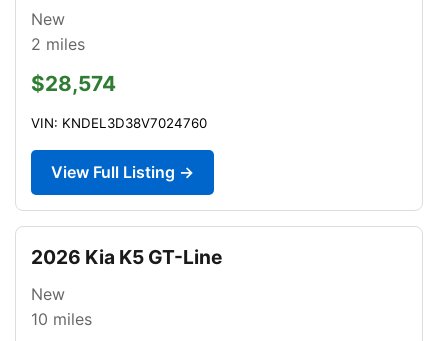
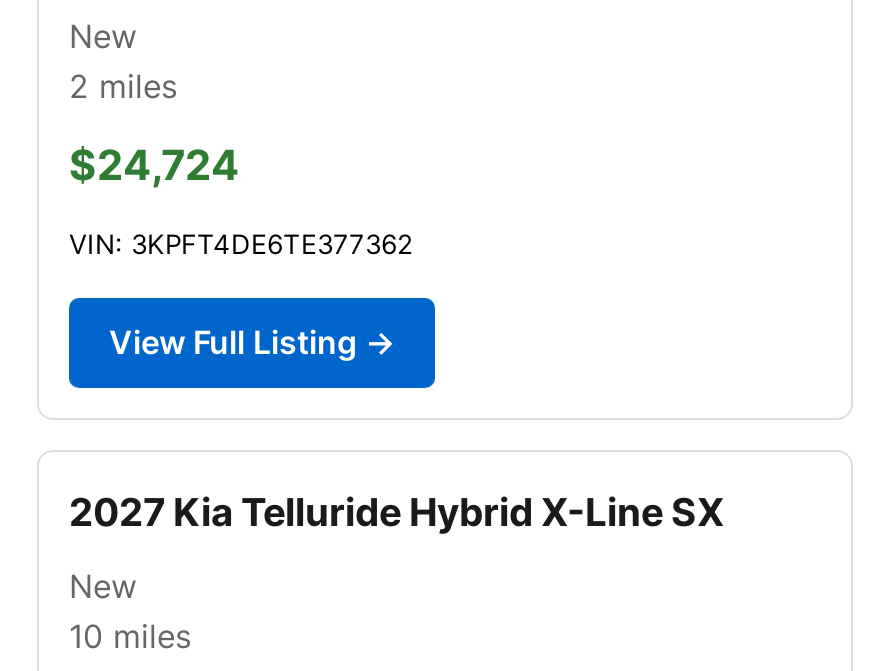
- $28,574
+ $24,724

- VIN: KNDEL3D38V7024760
+ VIN: 3KPFT4DE6TE377362

- 2026 Kia K5 GT-Line
+ 2027 Kia Telluride Hybrid X-Line SX
